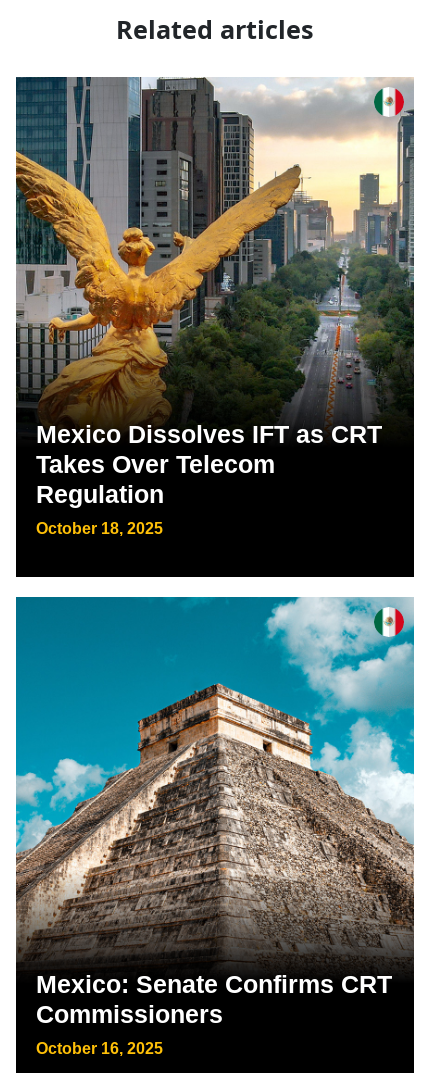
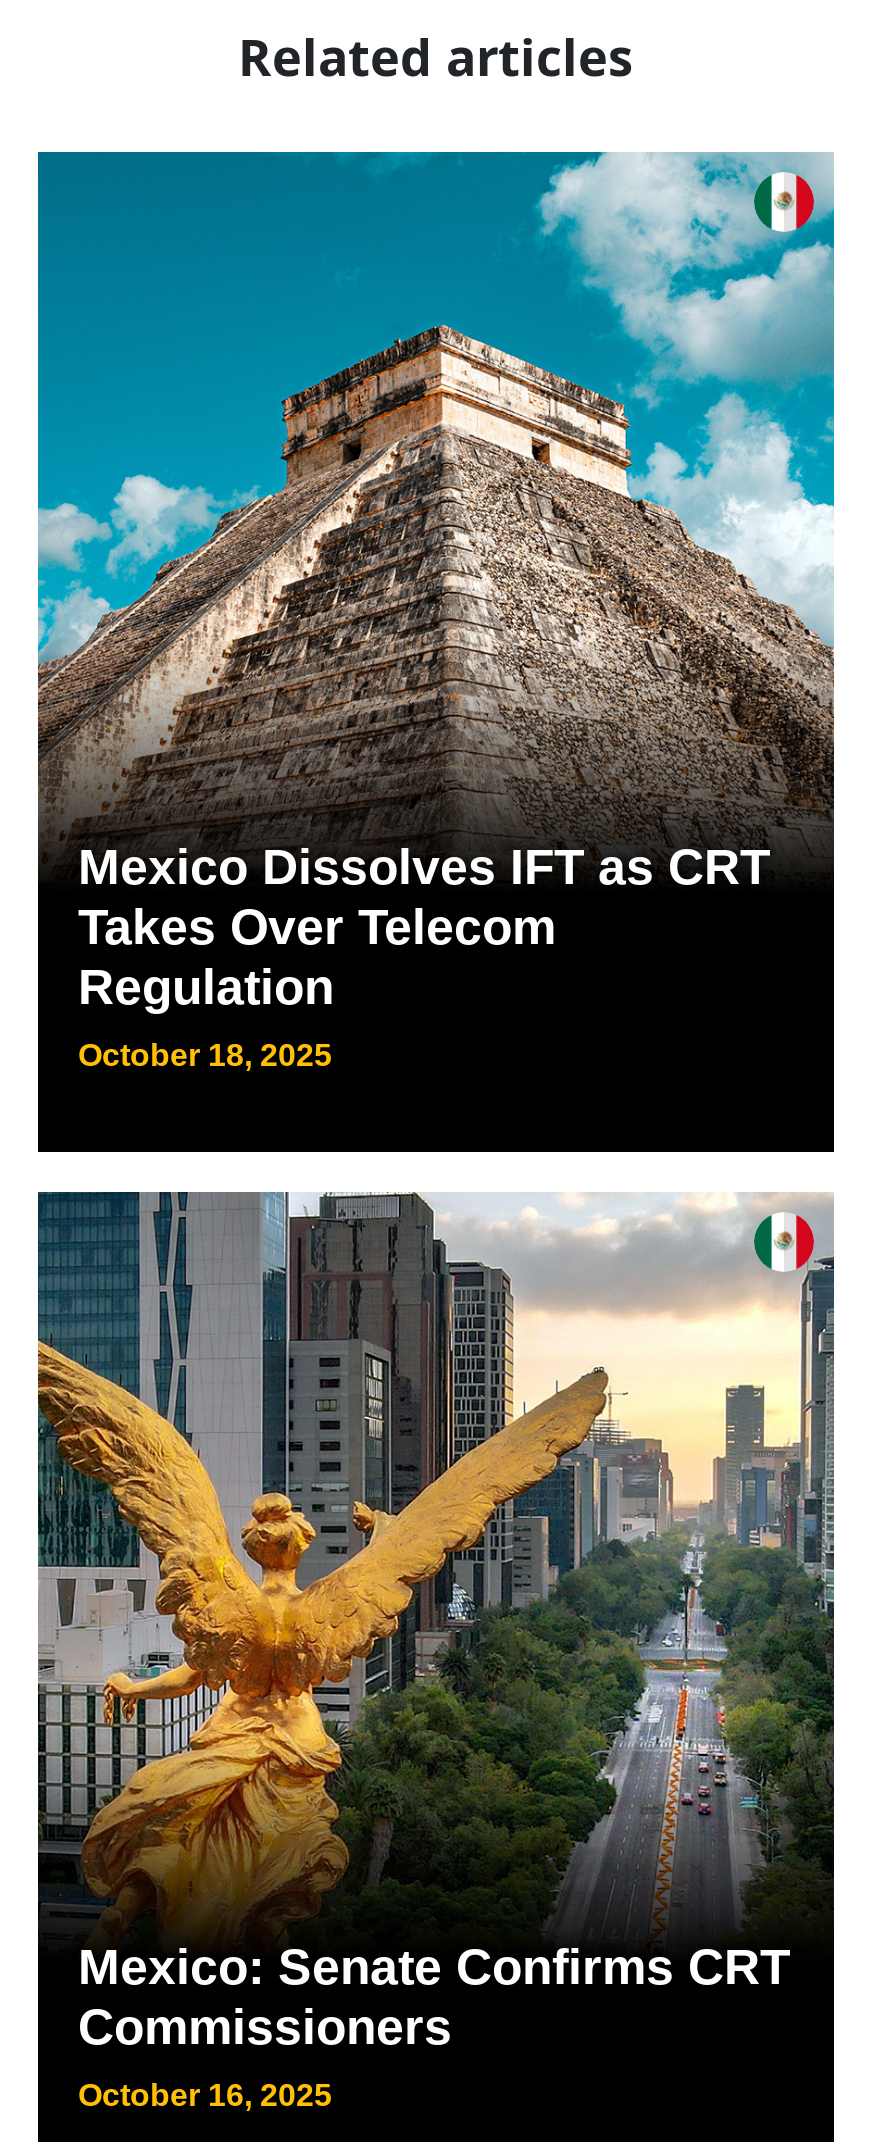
- [image]
+ [image]

- [image]
+ [image]
